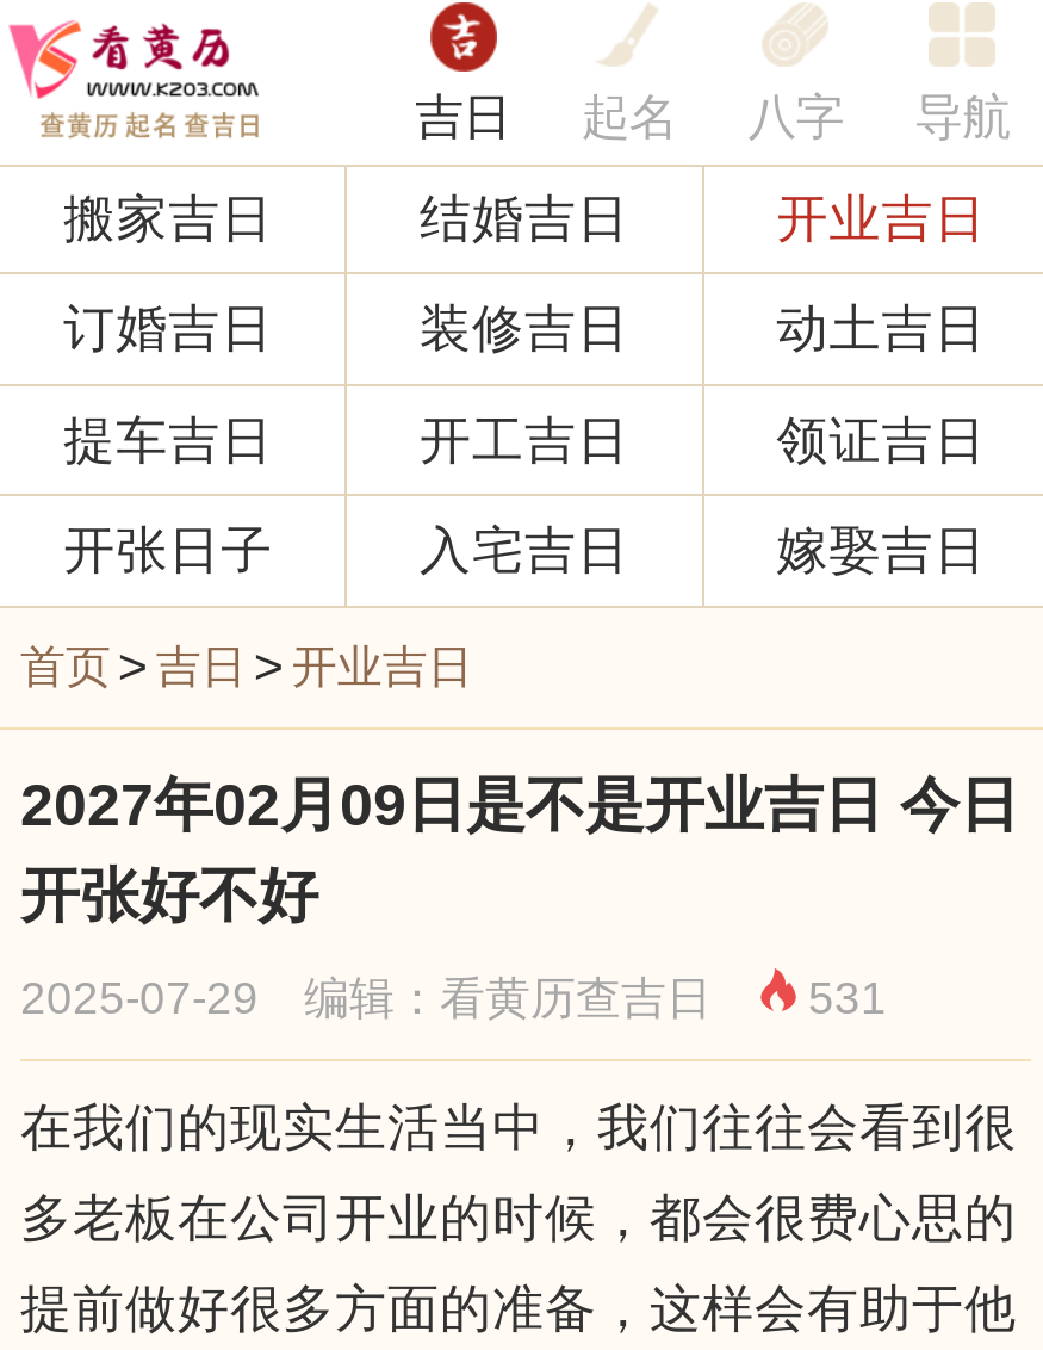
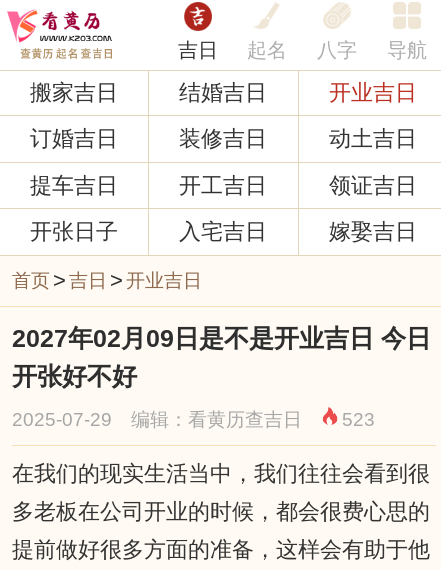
- 2025-07-29 编辑：看黄历查吉日 531
+ 2025-07-29 编辑：看黄历查吉日 523
